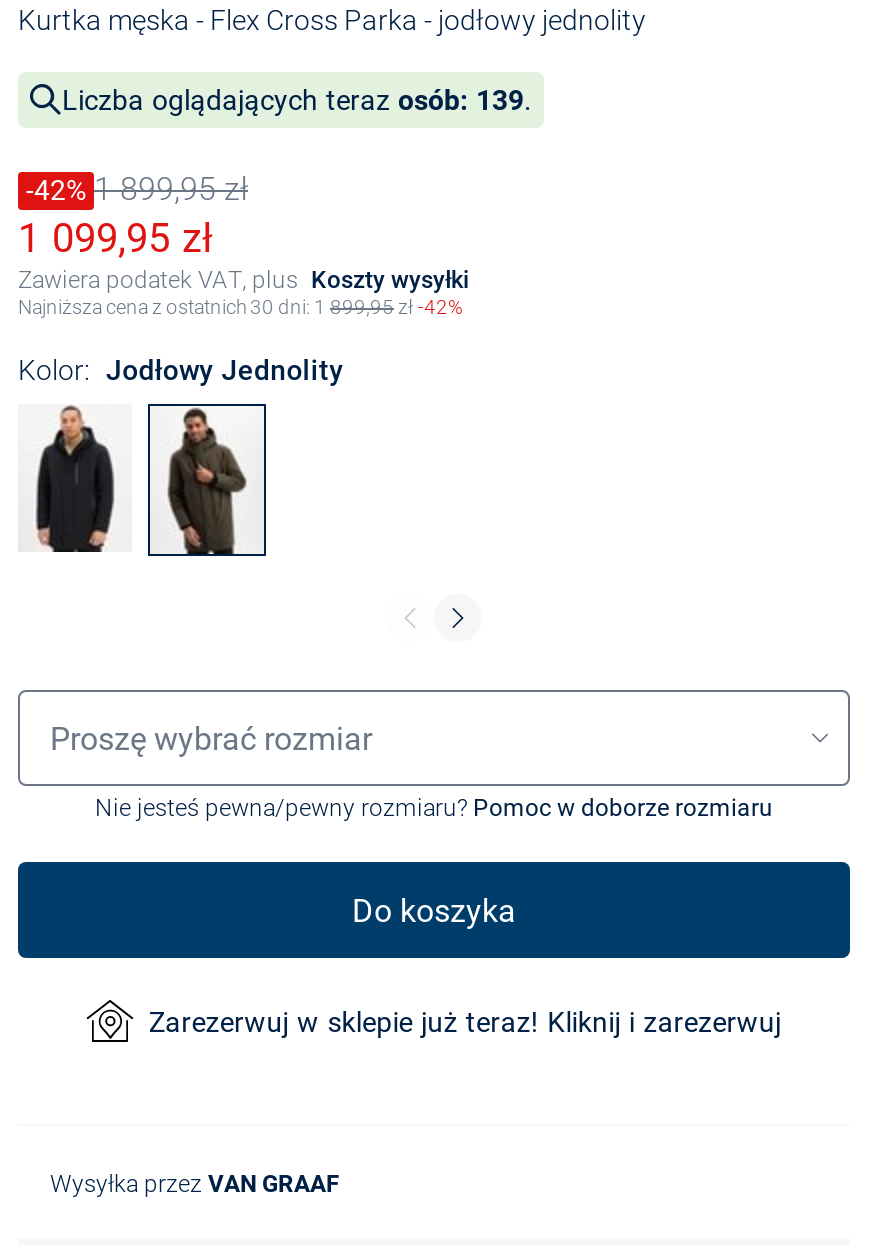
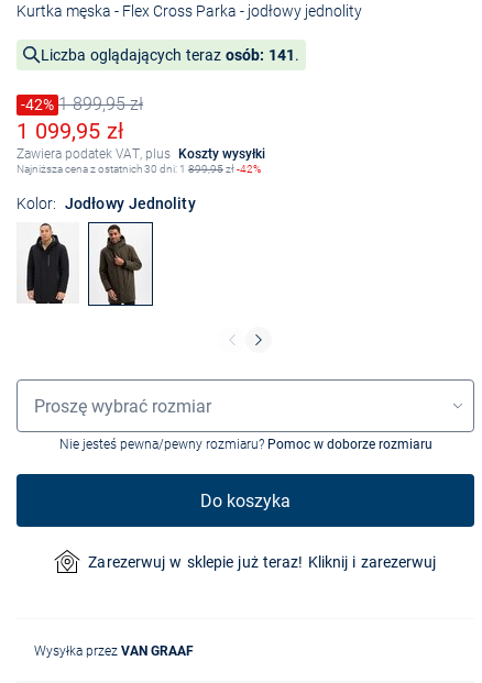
- Liczba oglądających teraz osób: 139.
+ Liczba oglądających teraz osób: 141.
